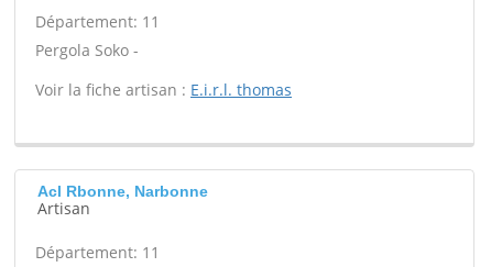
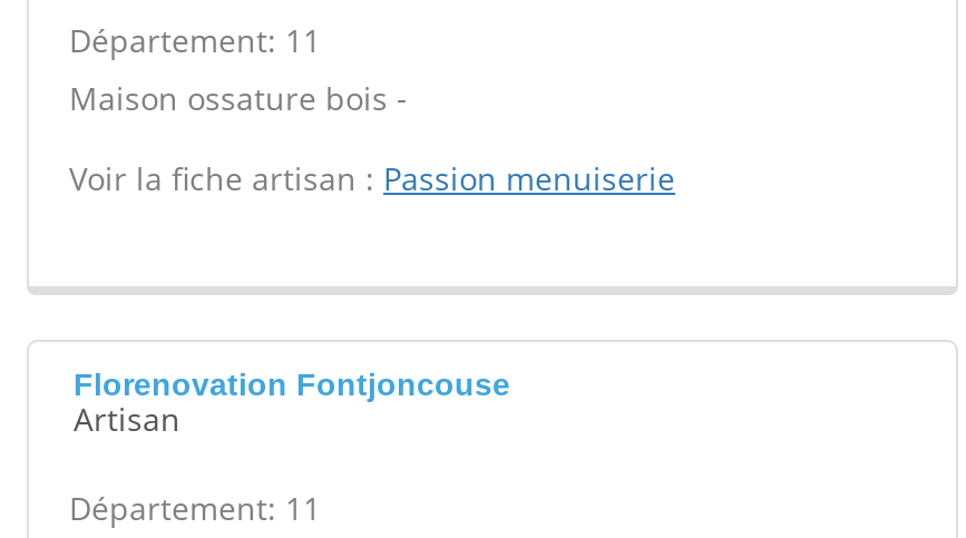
- Pergola Soko -
+ Maison ossature bois -

- Voir la fiche artisan : E.i.r.l. thomas
+ Voir la fiche artisan : Passion menuiserie

- Acl Rbonne, Narbonne
+ Florenovation Fontjoncouse
